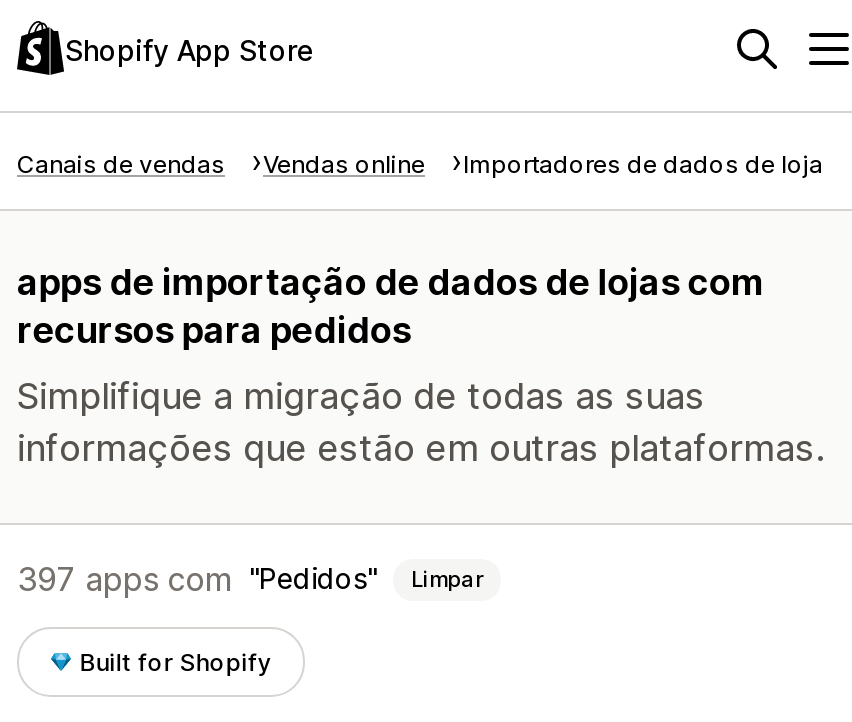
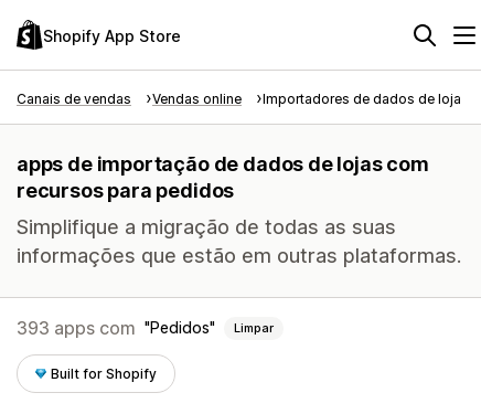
- 397 apps com Pedidos Limpar
+ 393 apps com Pedidos Limpar
